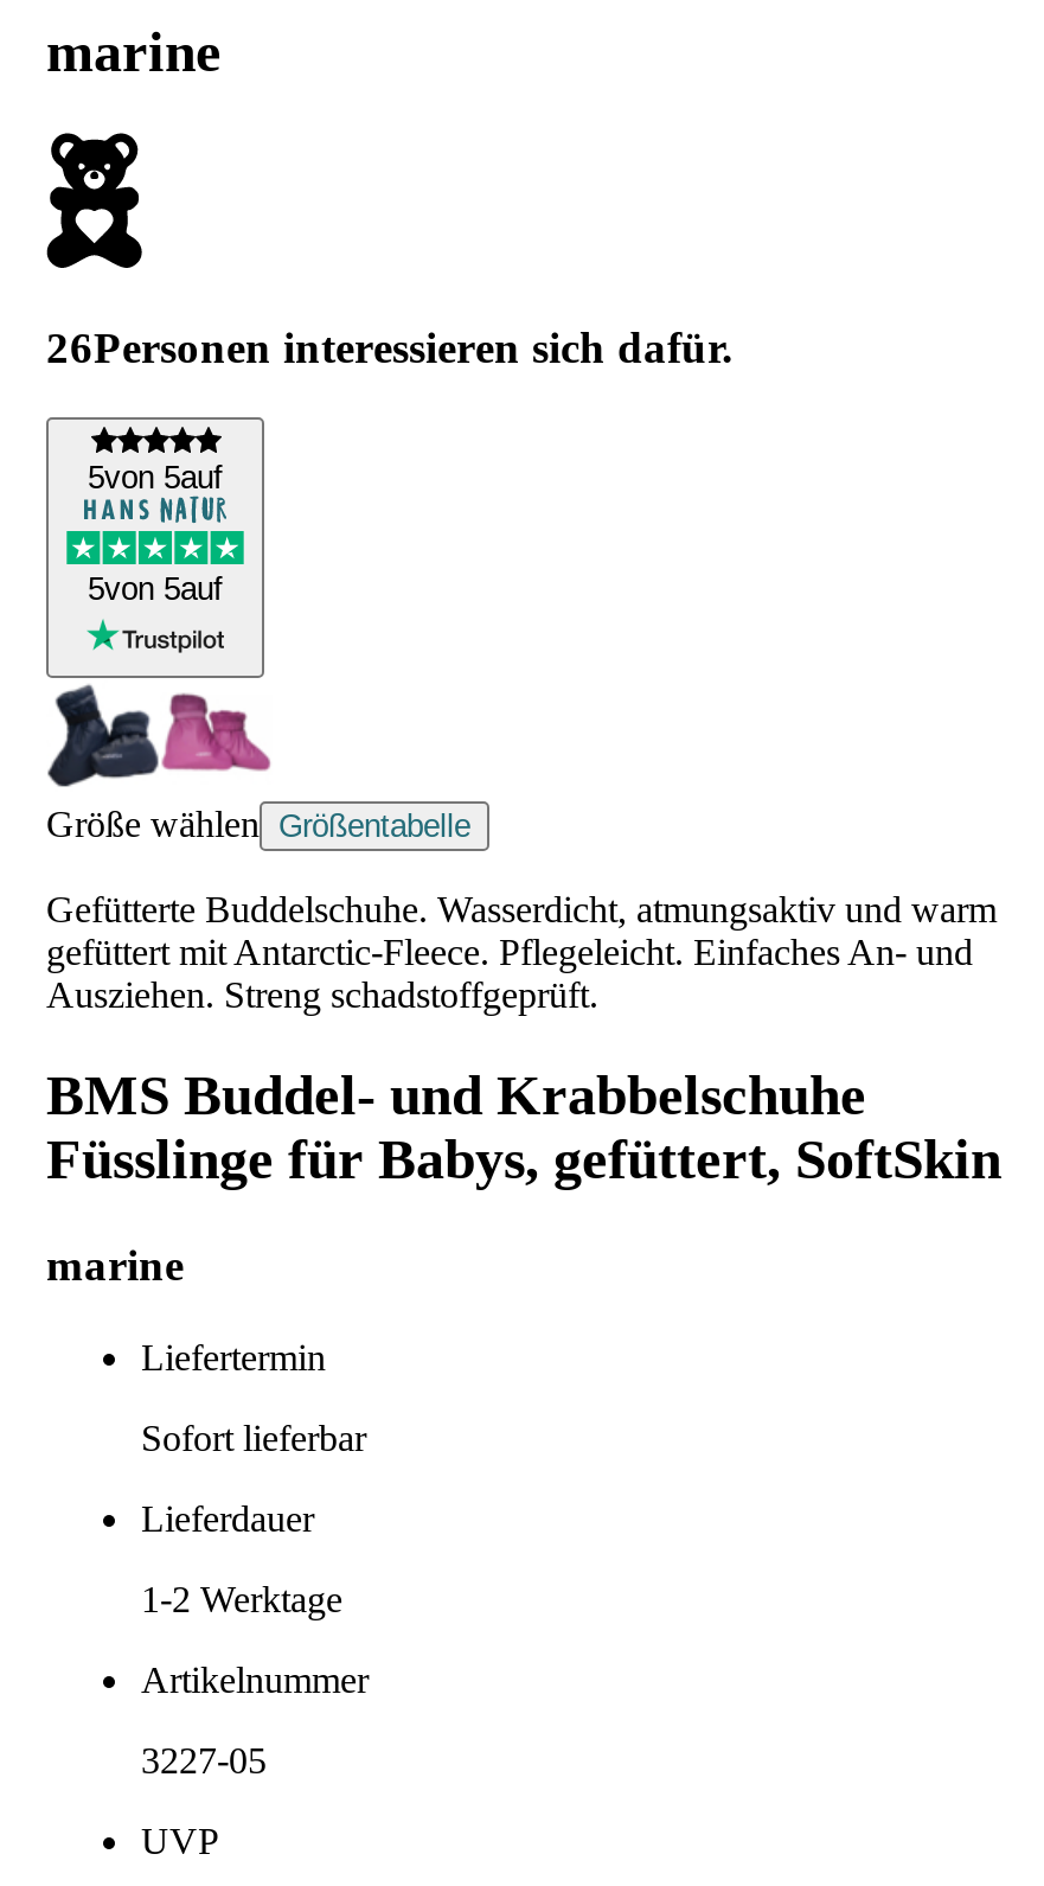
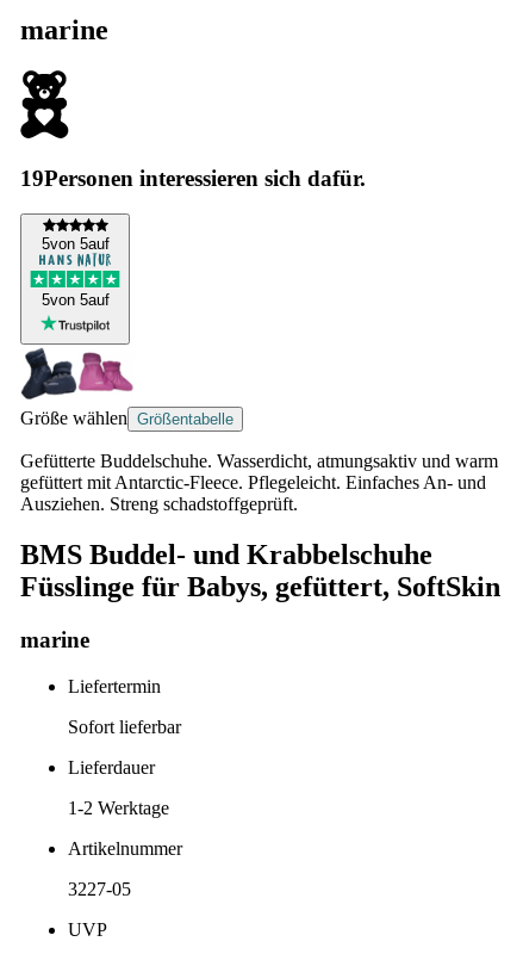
- 26Personen interessieren sich dafür.
+ 19Personen interessieren sich dafür.
